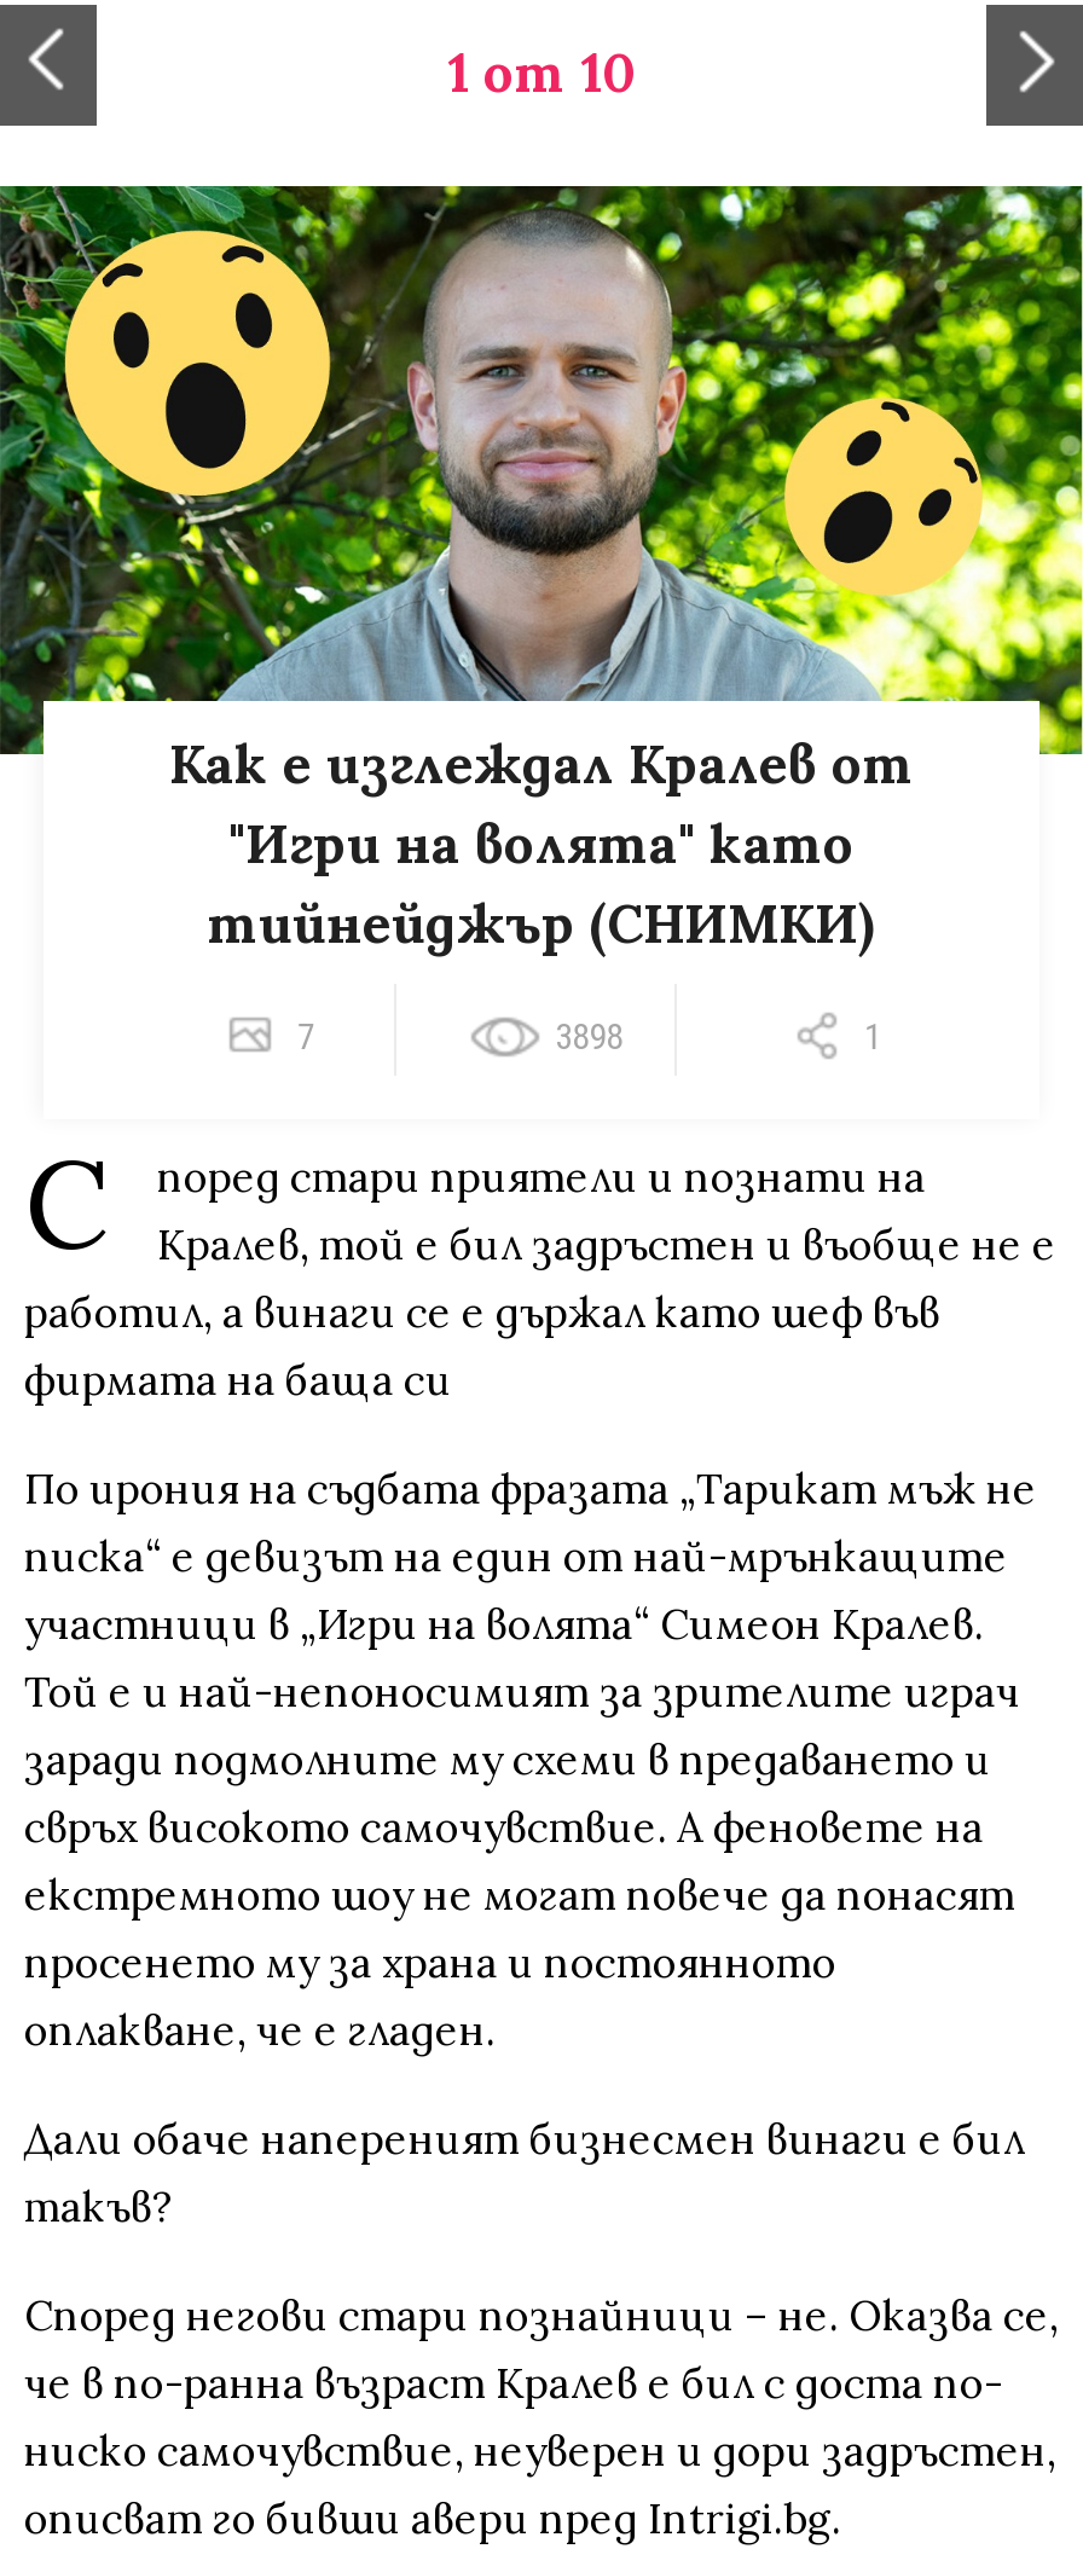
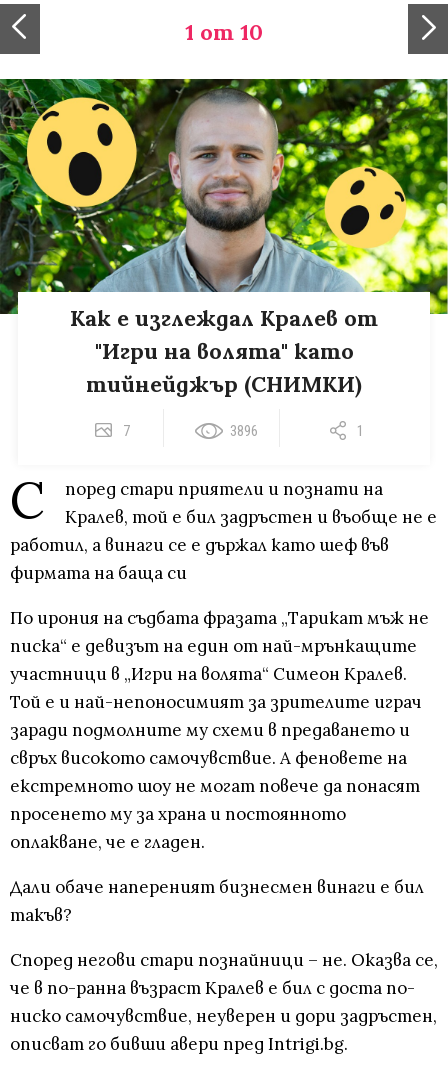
- 3898
+ 3896
